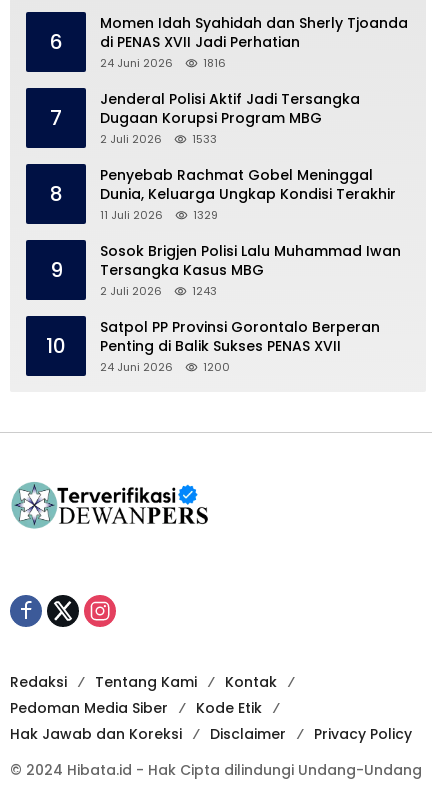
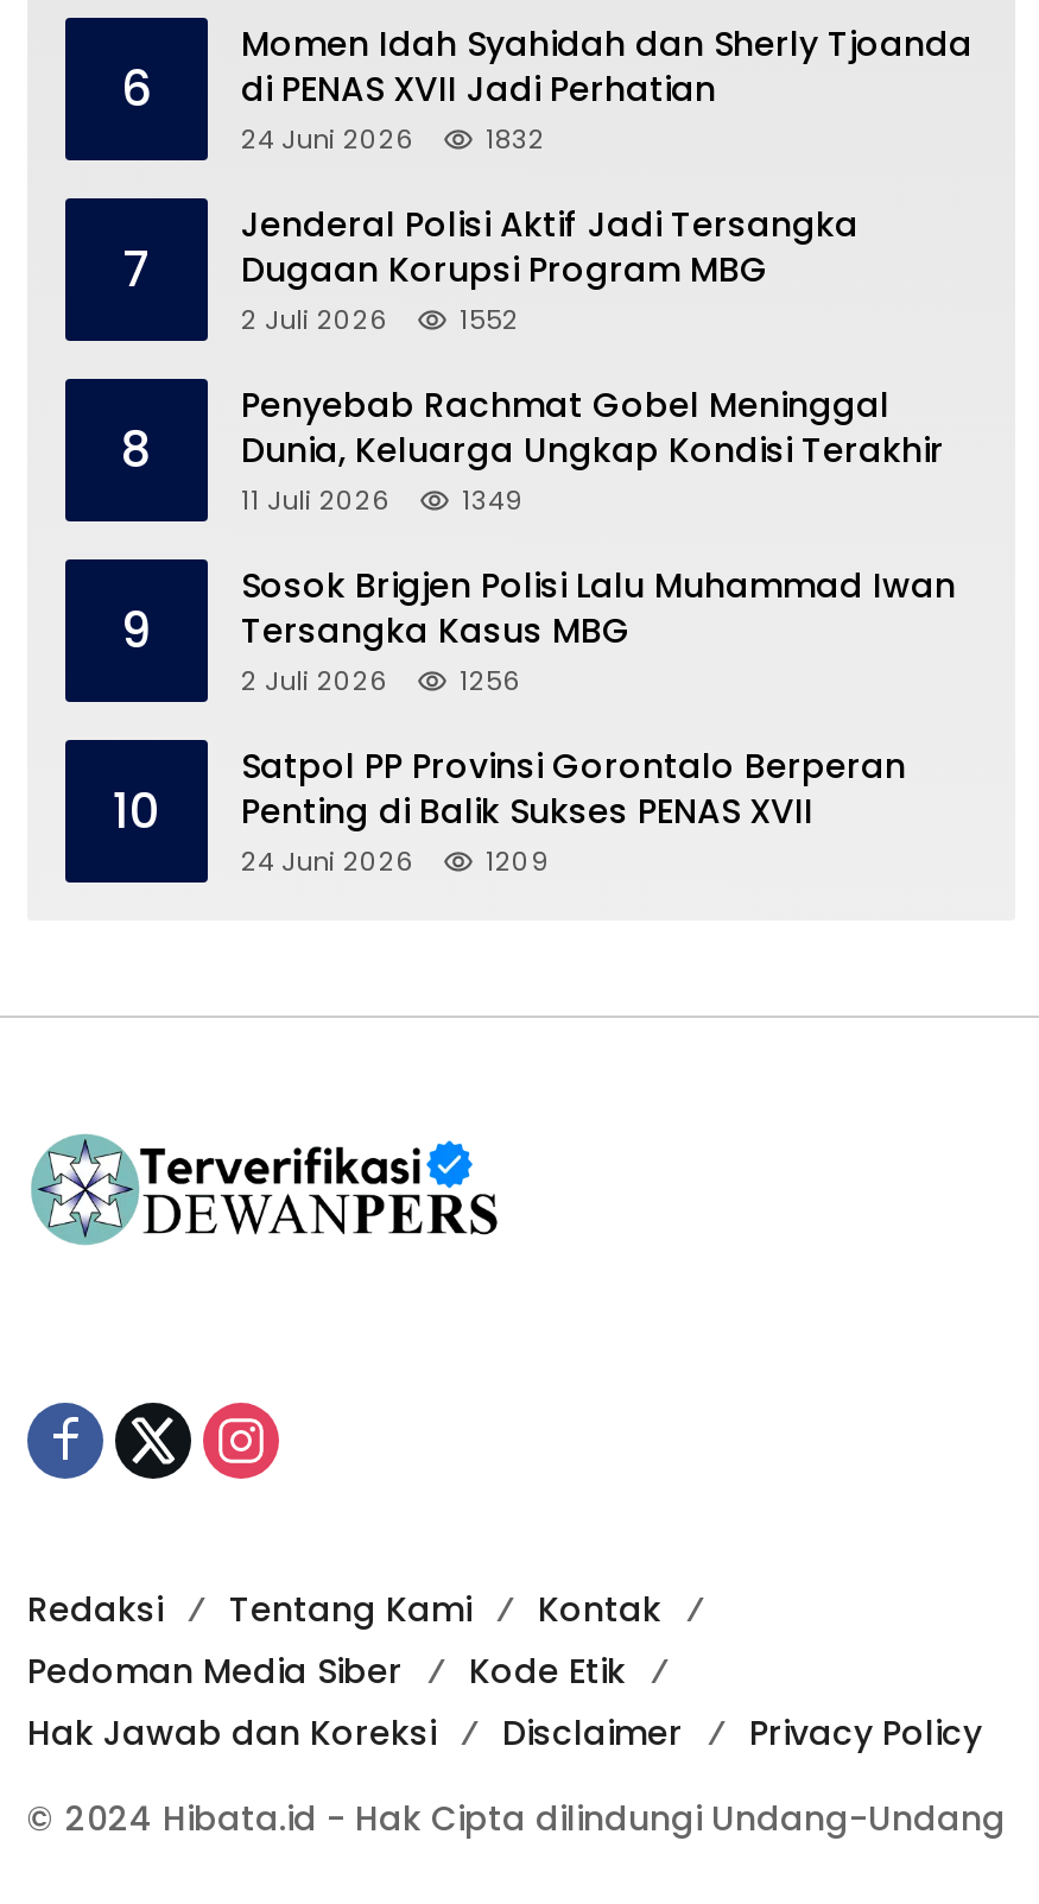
- 24 Juni 2026 1816
+ 24 Juni 2026 1832

- 2 Juli 2026 1533
+ 2 Juli 2026 1552

- 11 Juli 2026 1329
+ 11 Juli 2026 1349

- 2 Juli 2026 1243
+ 2 Juli 2026 1256

- 24 Juni 2026 1200
+ 24 Juni 2026 1209
